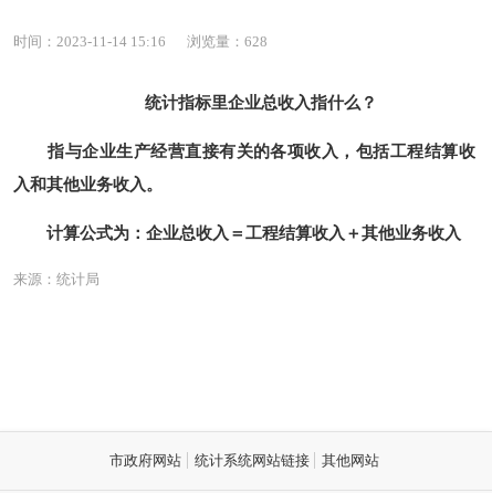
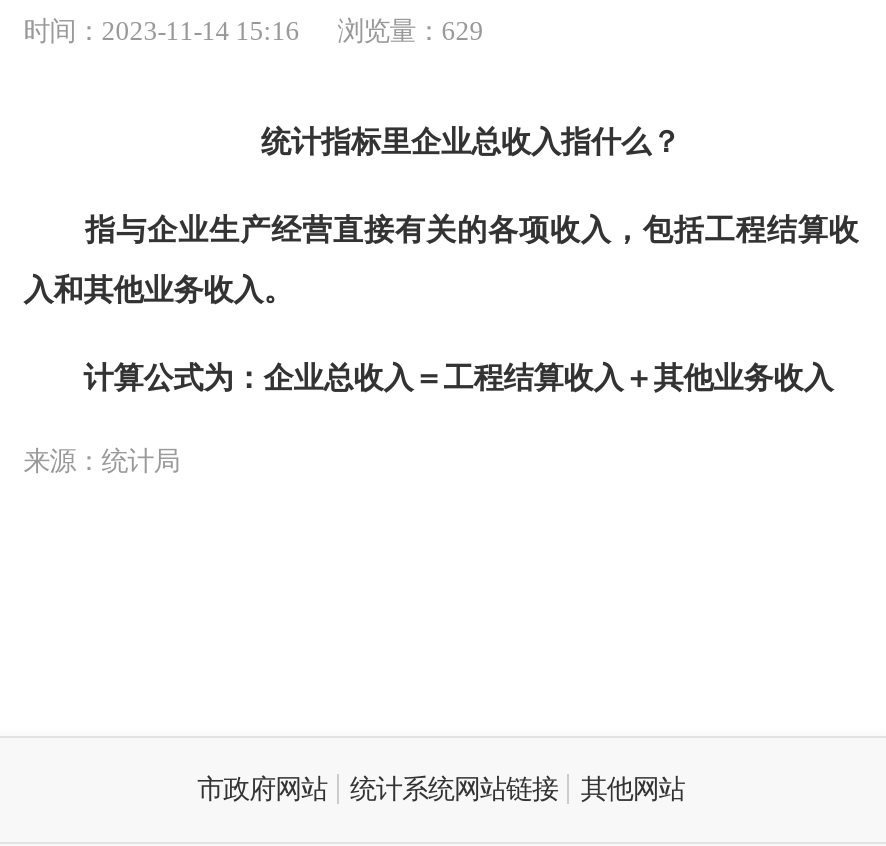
- 时间：2023-11-14 15:16 浏览量：628
+ 时间：2023-11-14 15:16 浏览量：629
